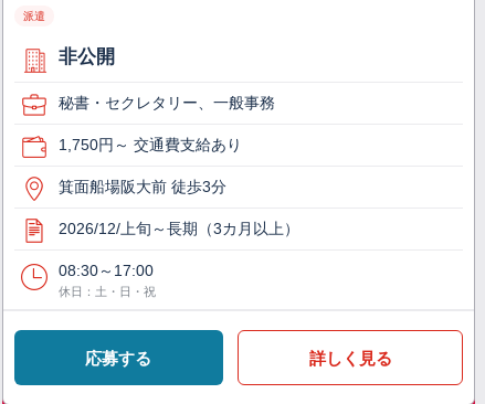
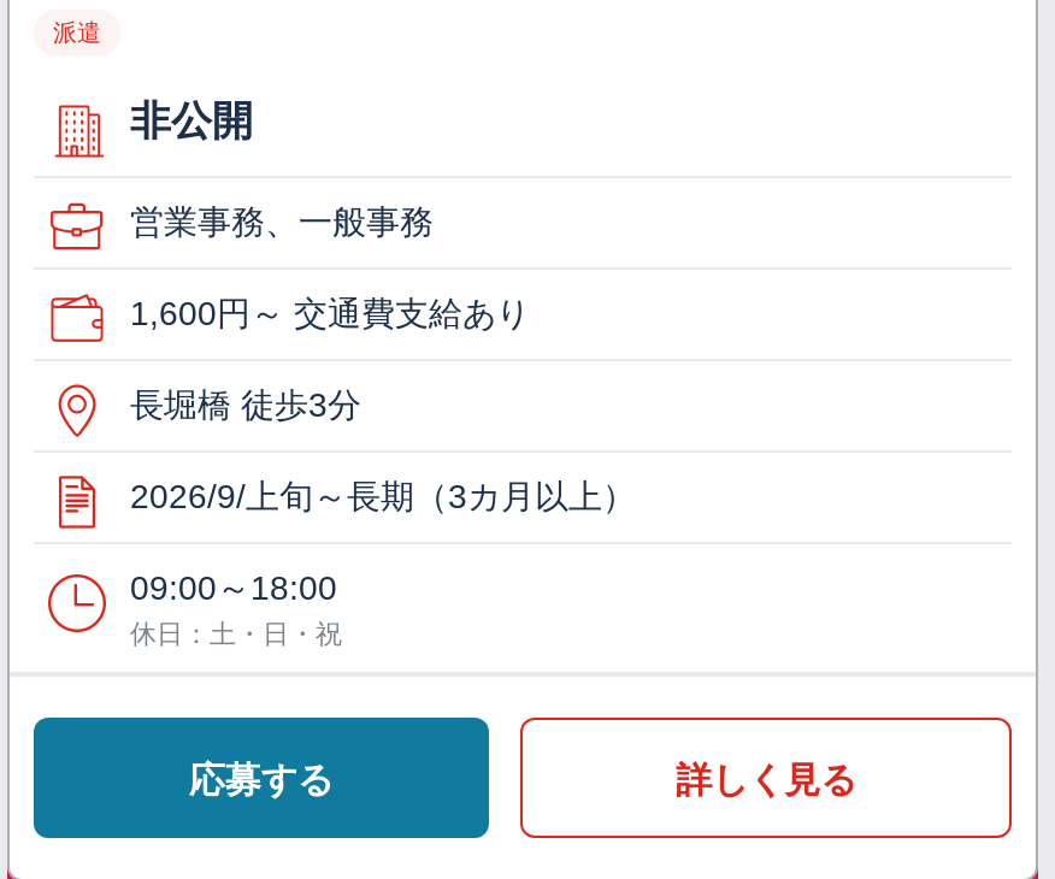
- 秘書・セクレタリー、一般事務
+ 営業事務、一般事務

- 1,750円～ 交通費支給あり
+ 1,600円～ 交通費支給あり

- 箕面船場阪大前 徒歩3分
+ 長堀橋 徒歩3分

- 2026/12/上旬～長期（3カ月以上）
+ 2026/9/上旬～長期（3カ月以上）

- 08:30～17:00
+ 09:00～18:00
